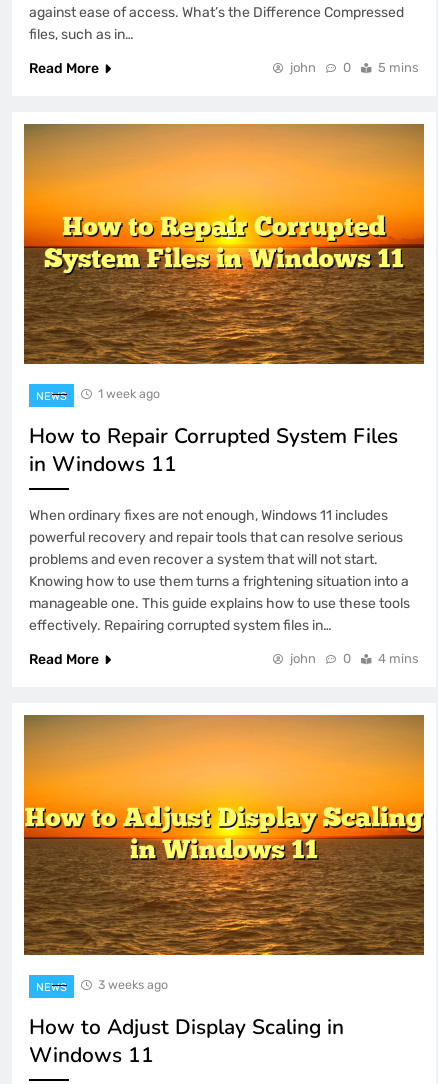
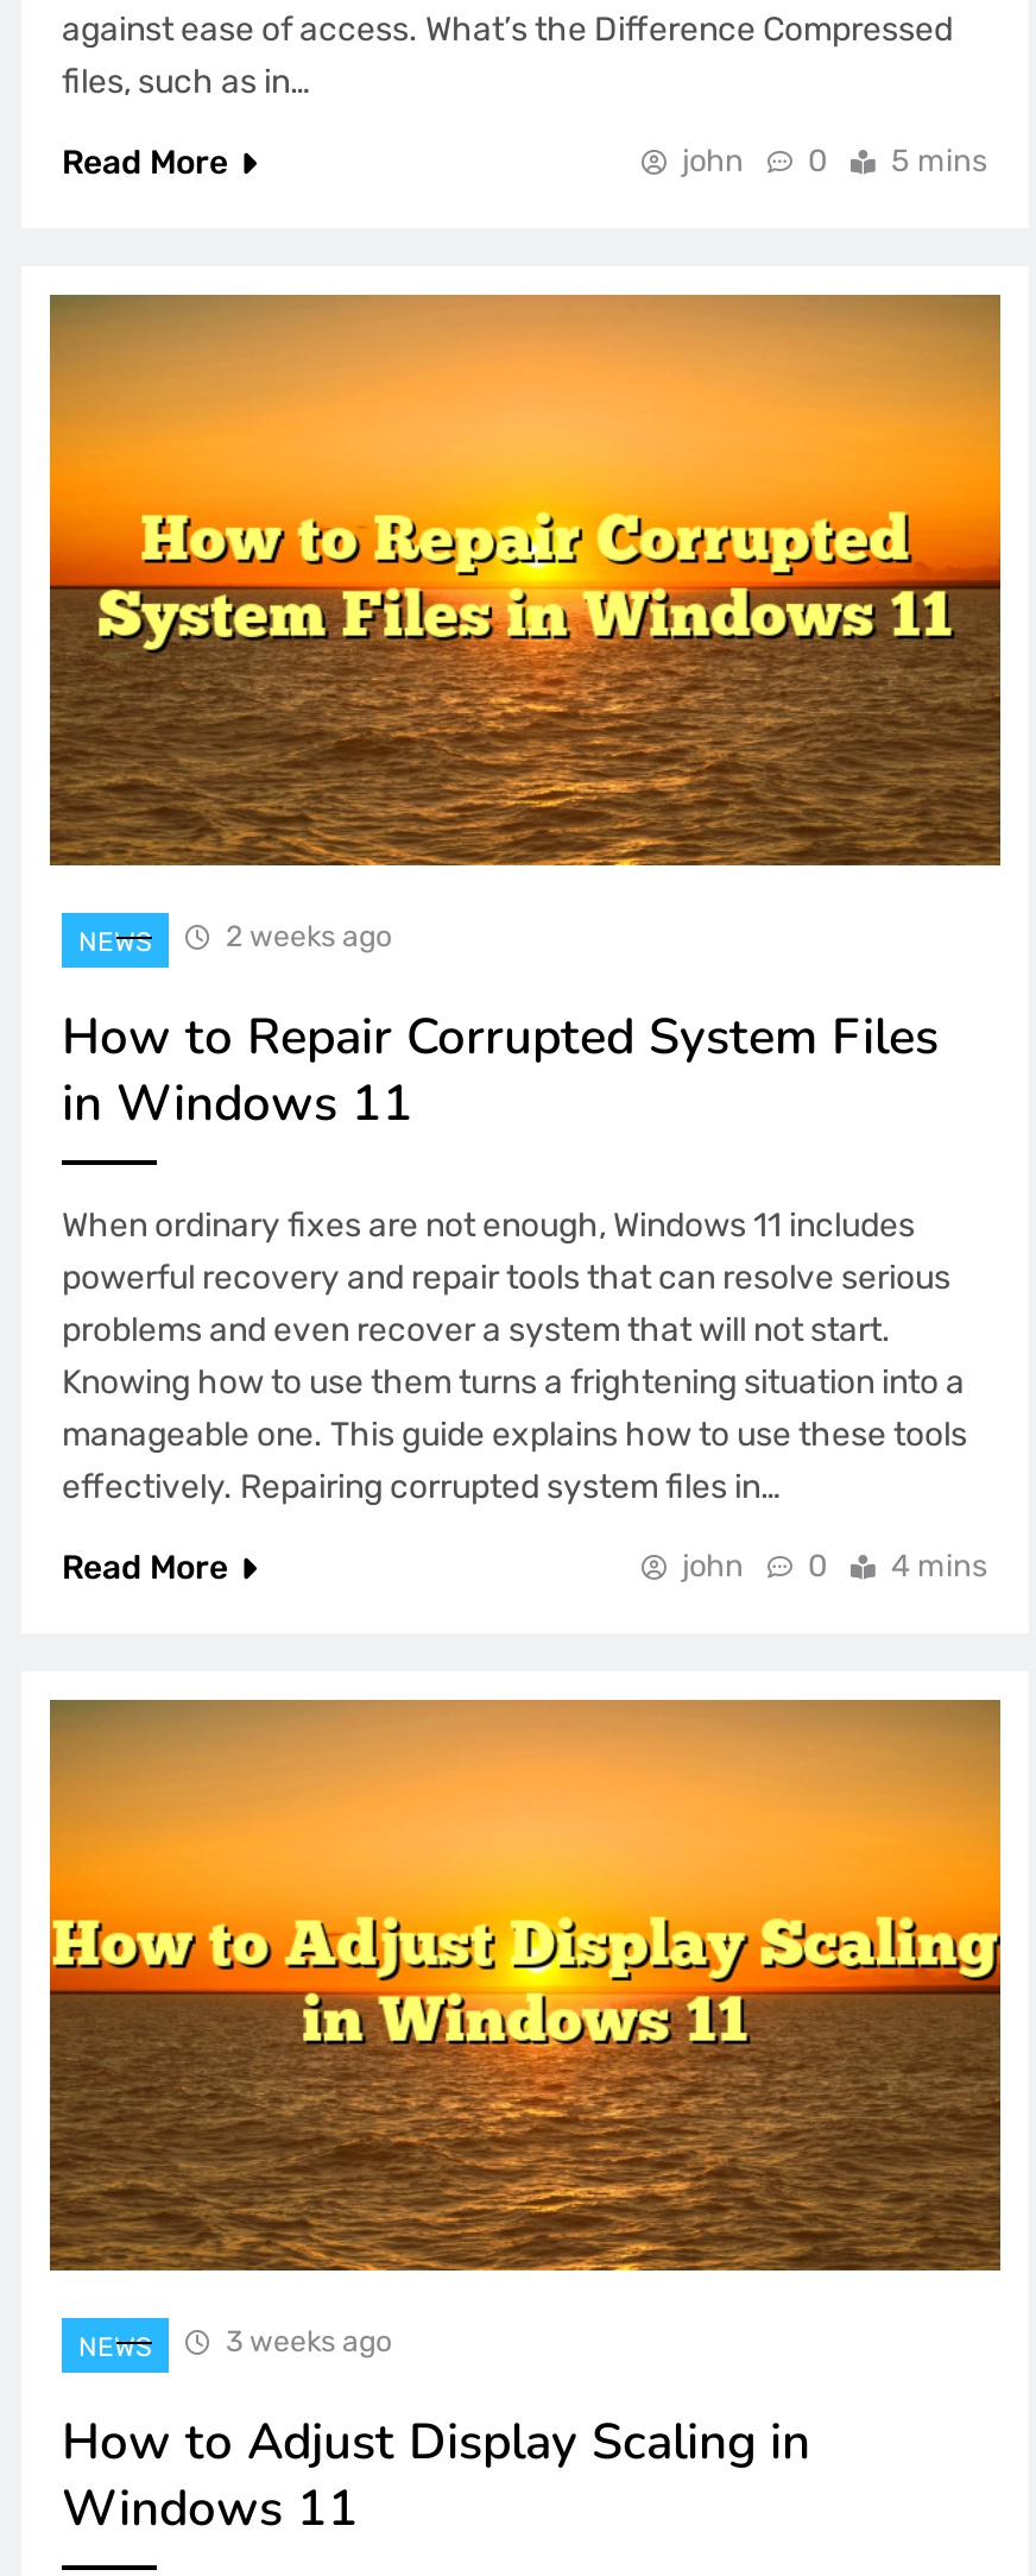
- 1 week ago
+ 2 weeks ago
